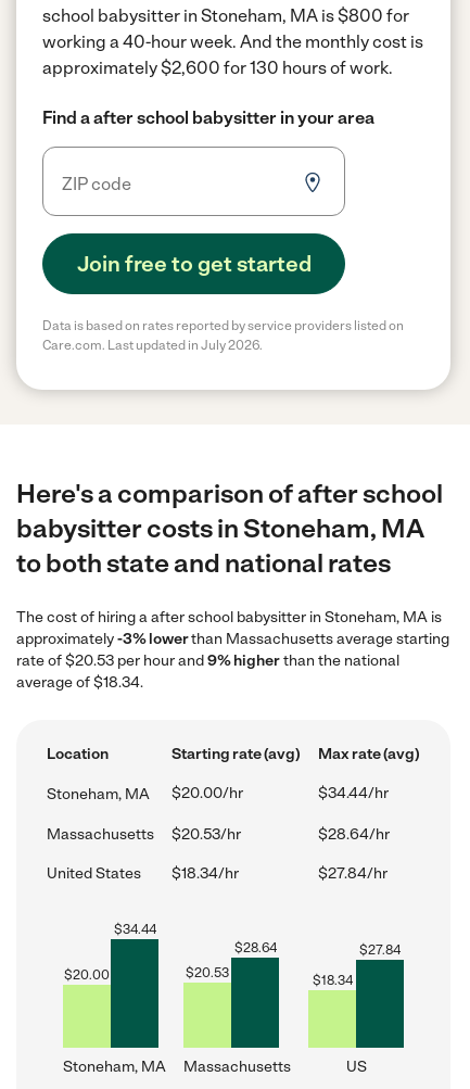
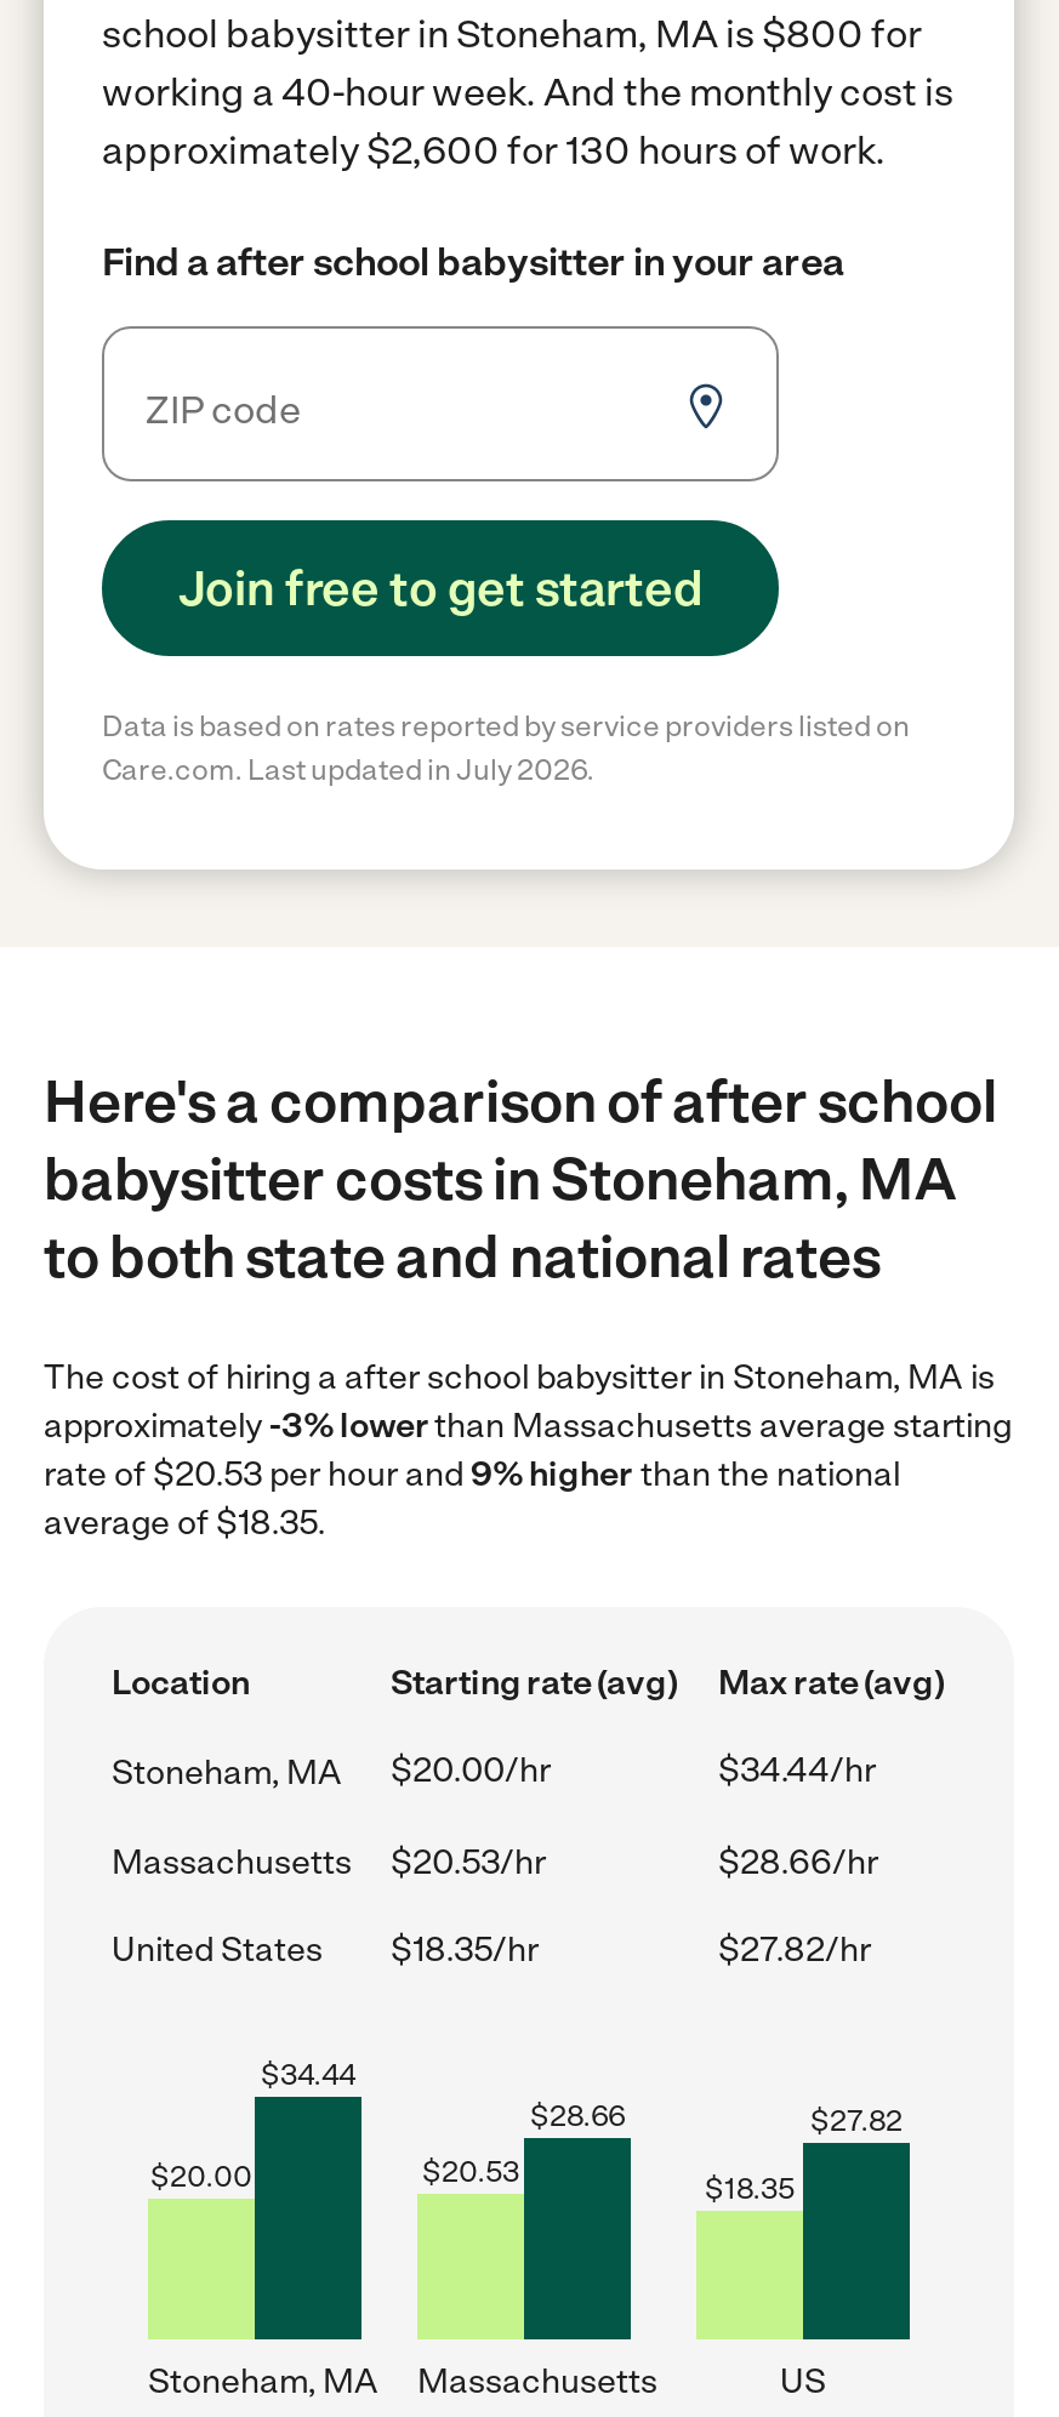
- average of $18.34.
+ average of $18.35.

- $28.64/hr
+ $28.66/hr

- $18.34/hr
- $27.84/hr
+ $18.35/hr
+ $27.82/hr

- $28.64
+ $28.66

- $27.84
+ $27.82

- $18.34
+ $18.35
